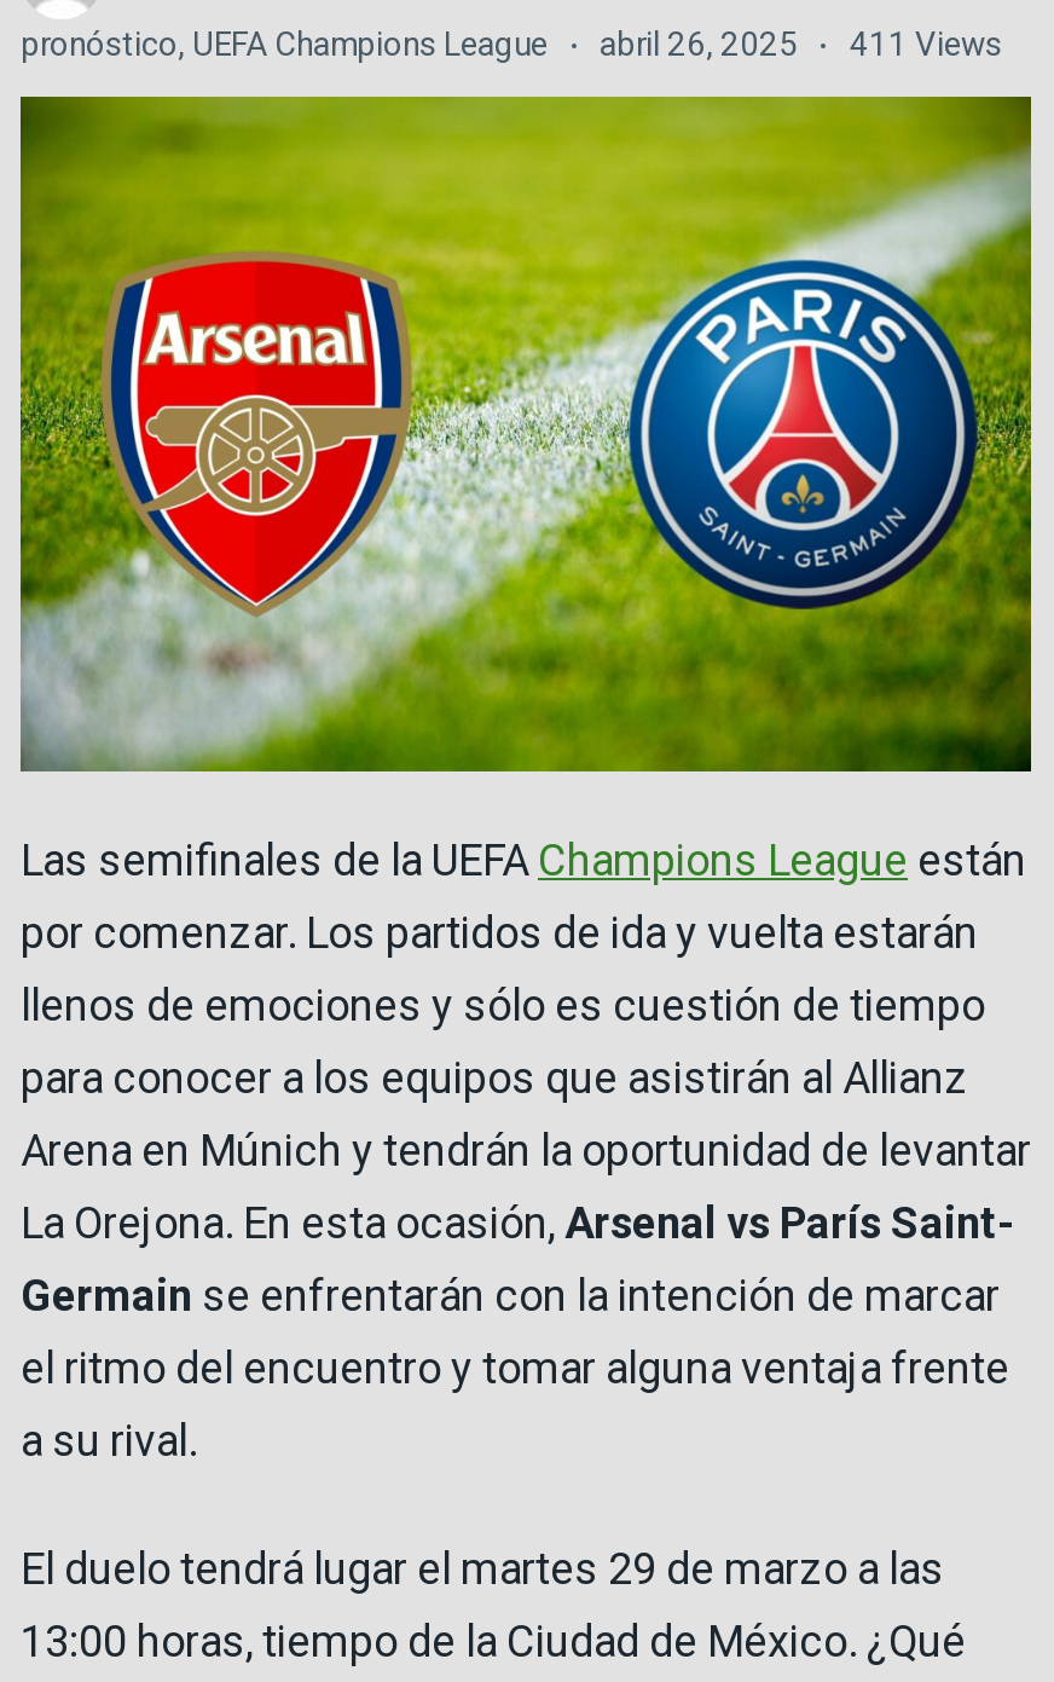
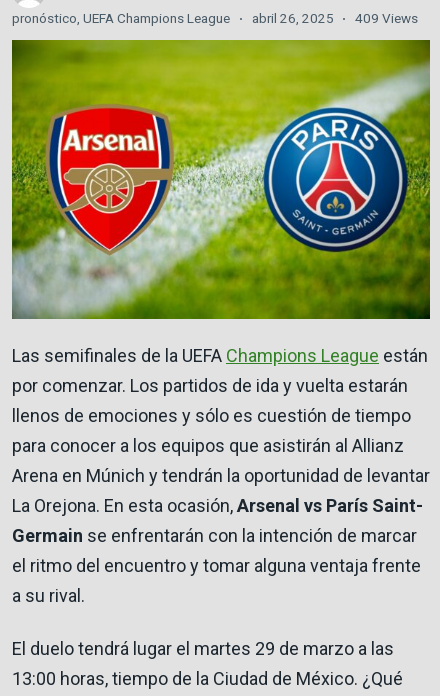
- 411 Views
+ 409 Views
